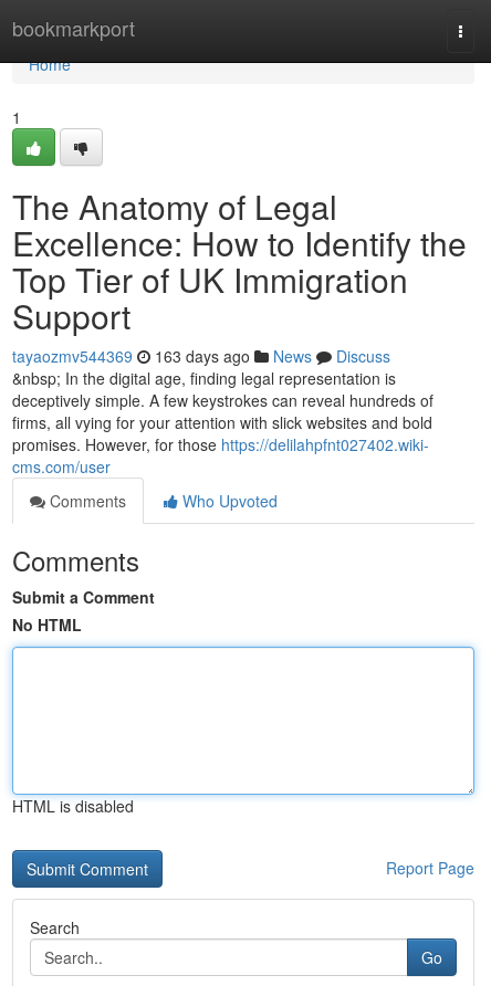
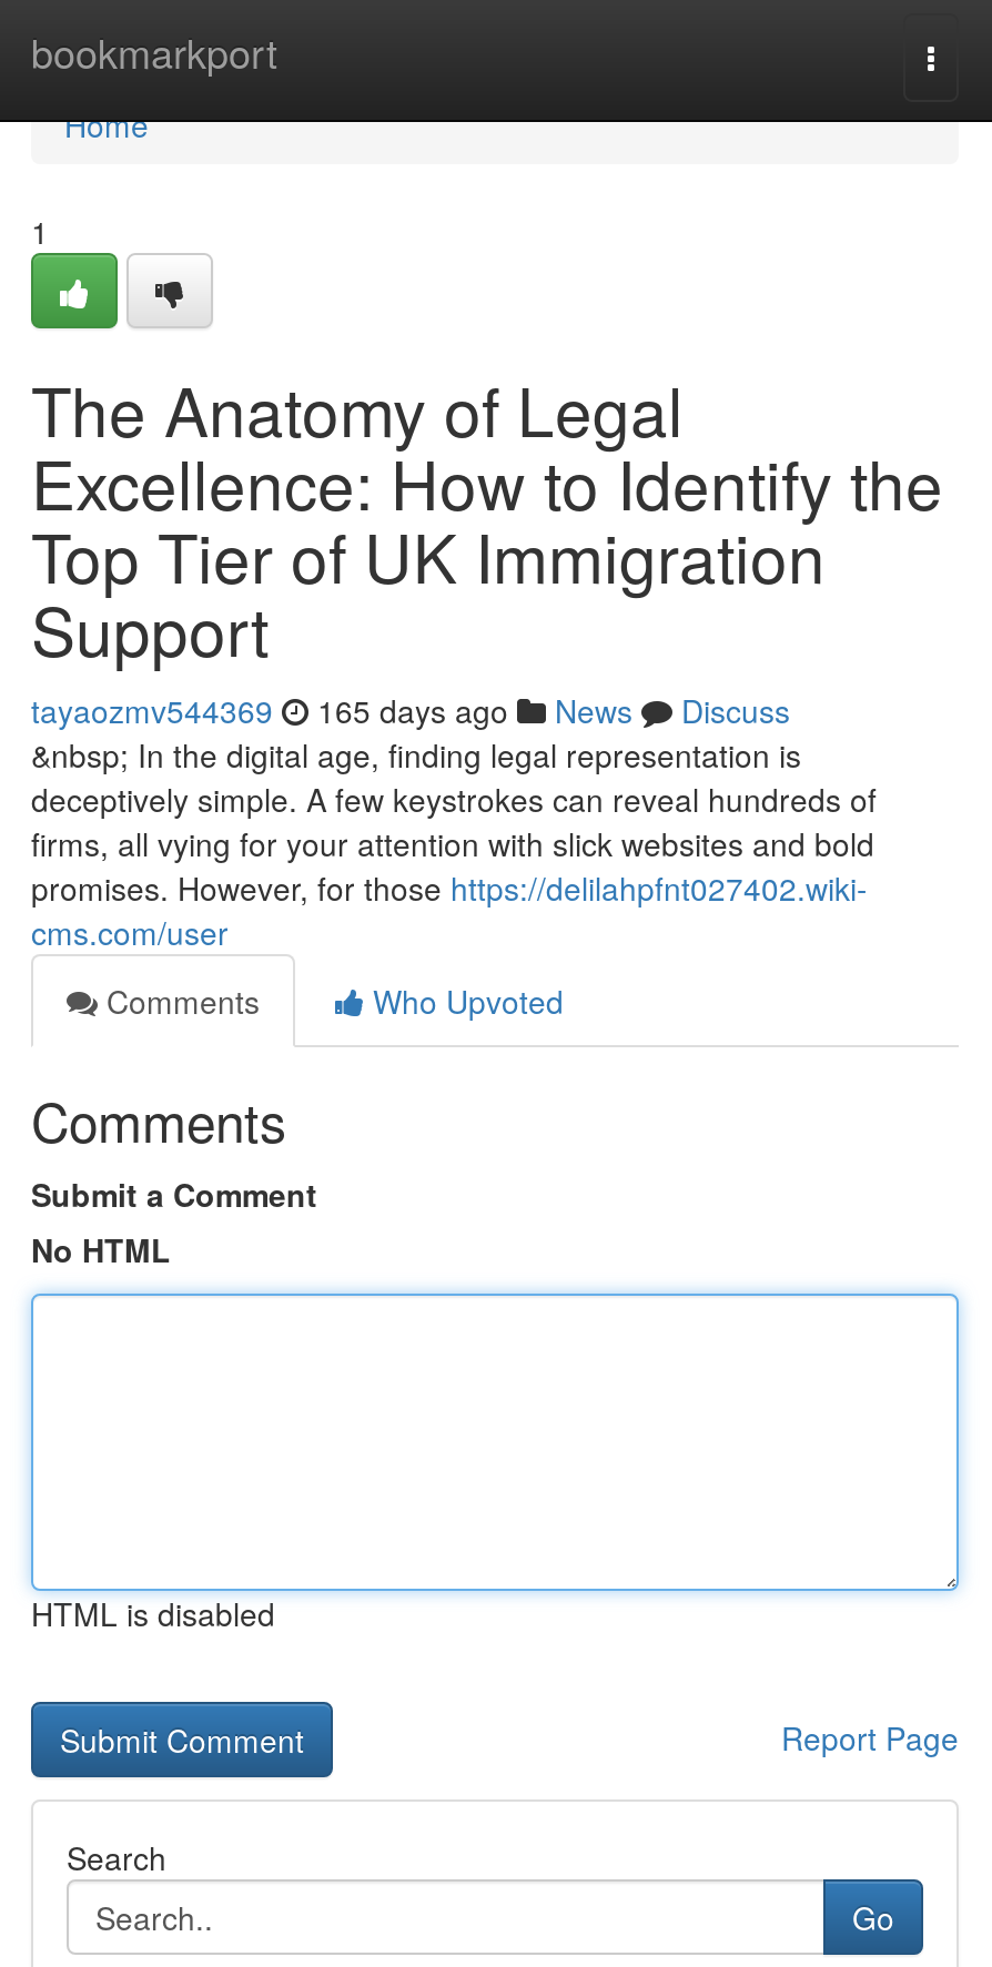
- tayaozmv544369 163 days ago News Discuss
+ tayaozmv544369 165 days ago News Discuss
